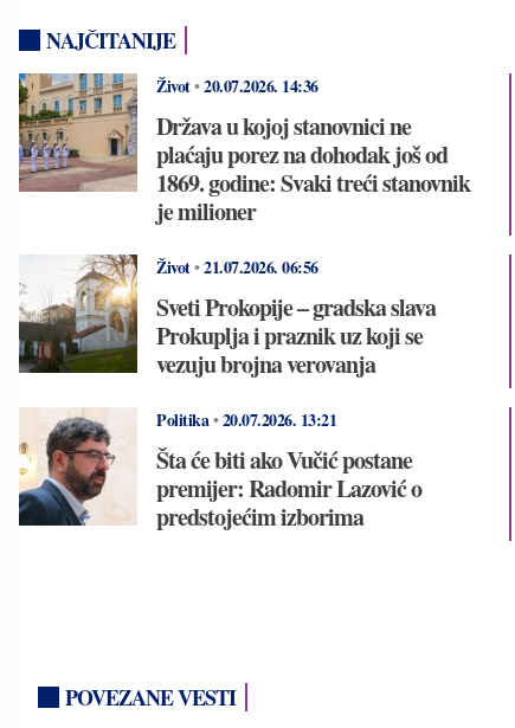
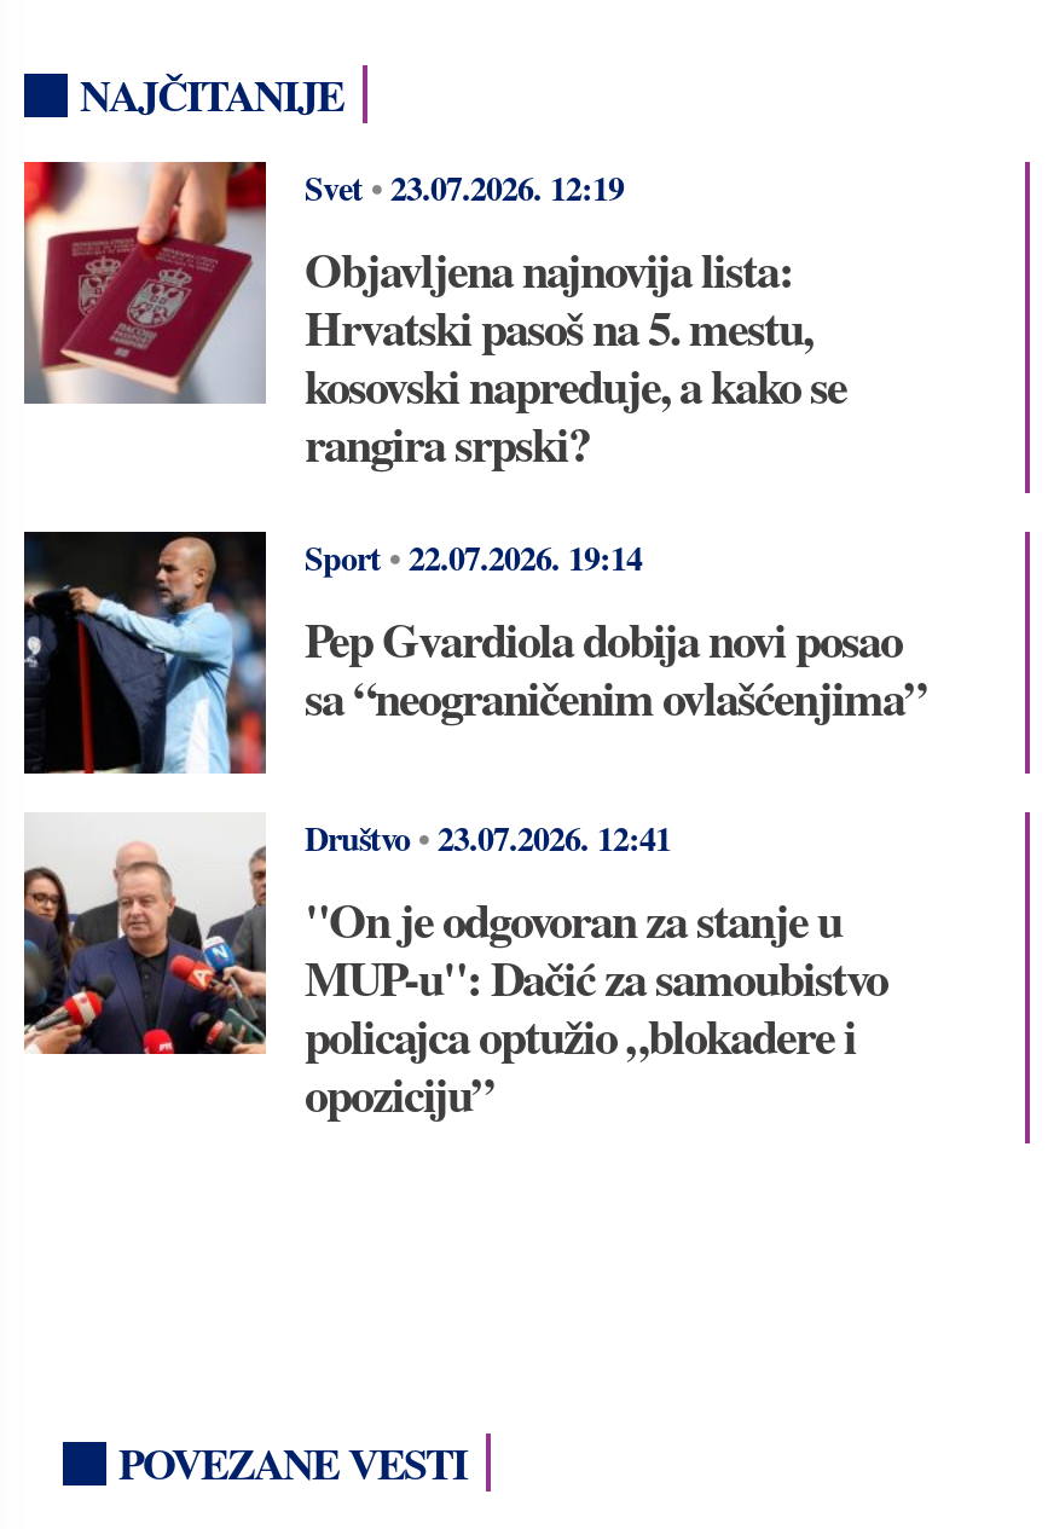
- [image]
- Život •20.07.2026. 14:36
- Država u kojoj stanovnici ne
- plaćaju porez na dohodak još od
- 1869. godine: Svaki treći stanovnik
- je milioner
+ [image]
+ Svet •23.07.2026. 12:19
+ Objavljena najnovija lista:
+ Hrvatski pasoš na 5. mestu,
+ kosovski napreduje, a kako se
+ rangira srpski?

- [image]
- Život • 21.07.2026. 06:56
- Sveti Prokopije – gradska slava
- Prokuplja i praznik uz koji se
- vezuju brojna verovanja
+ [image]
+ Sport •22.07.2026. 19:14
+ Pep Gvardiola dobija novi posao
+ sa “neograničenim ovlašćenjima”

- [image]
- Politika • 20.07.2026. 13:21
- Šta će biti ako Vučić postane
- premijer: Radomir Lazović o
- predstojećim izborima
+ [image]
+ Društvo •23.07.2026. 12:41
+ "On je odgovoran za stanje u
+ MUP-u": Dačić za samoubistvo
+ policajca optužio „blokadere i
+ opoziciju”
